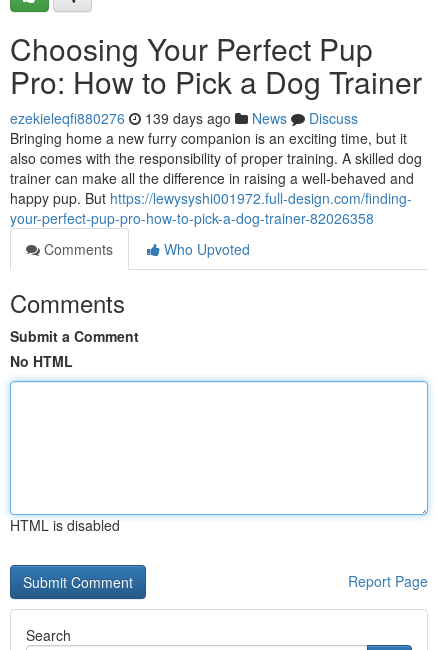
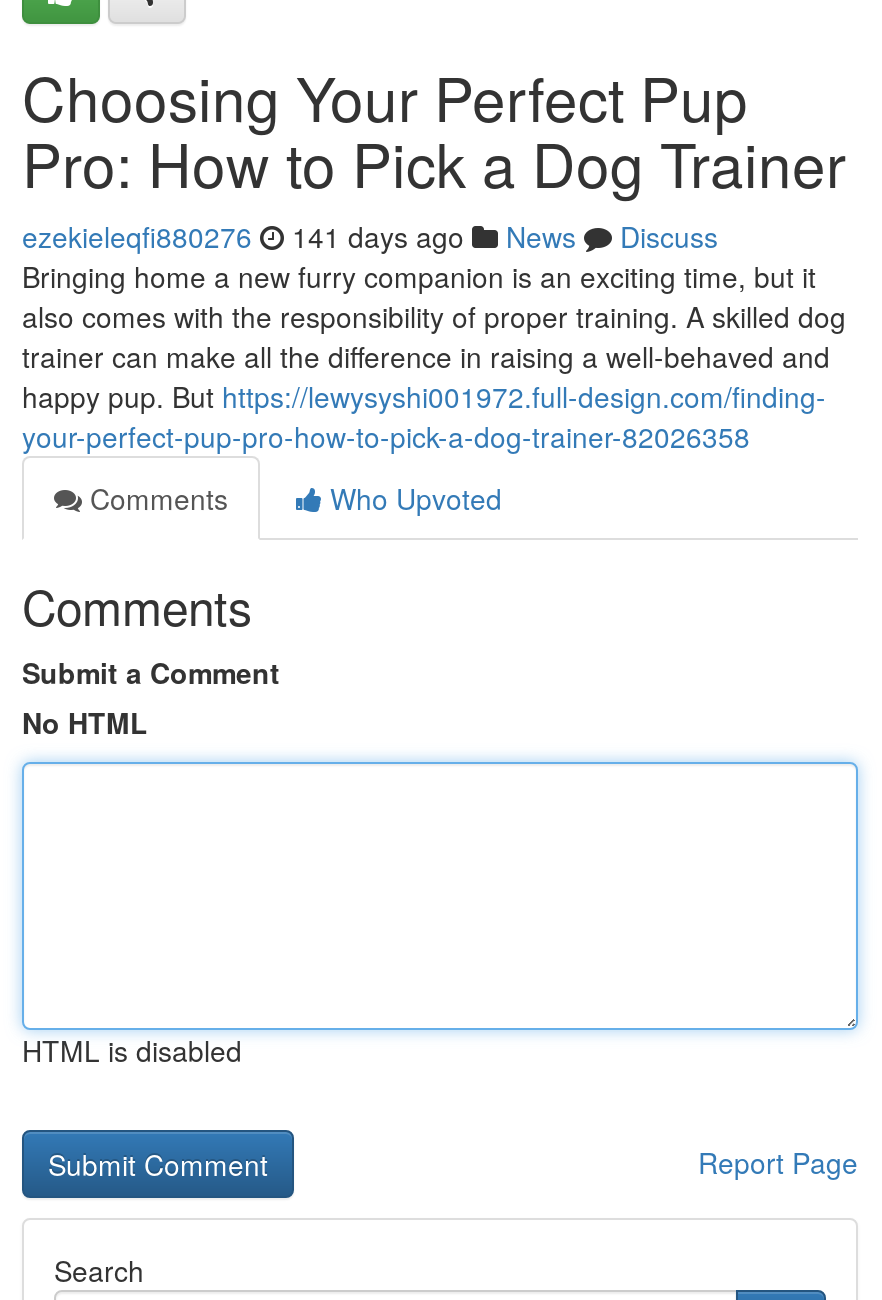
- ezekieleqfi880276 139 days ago News Discuss
+ ezekieleqfi880276 141 days ago News Discuss
